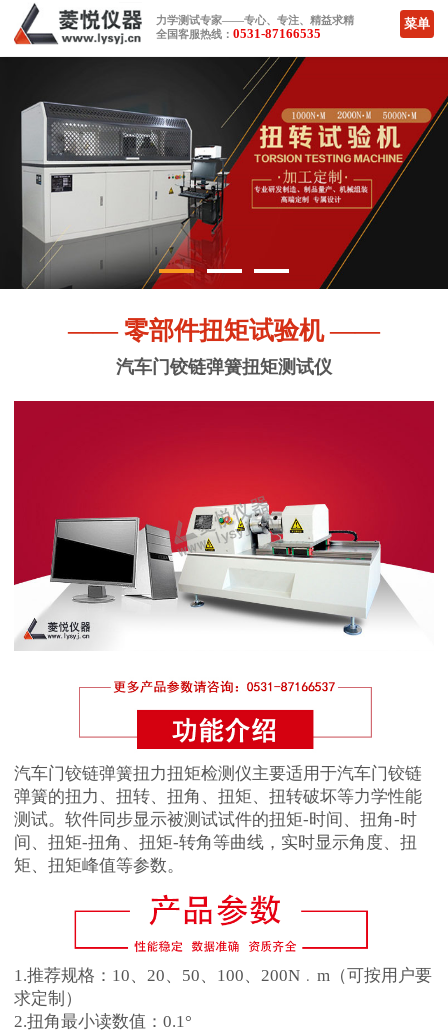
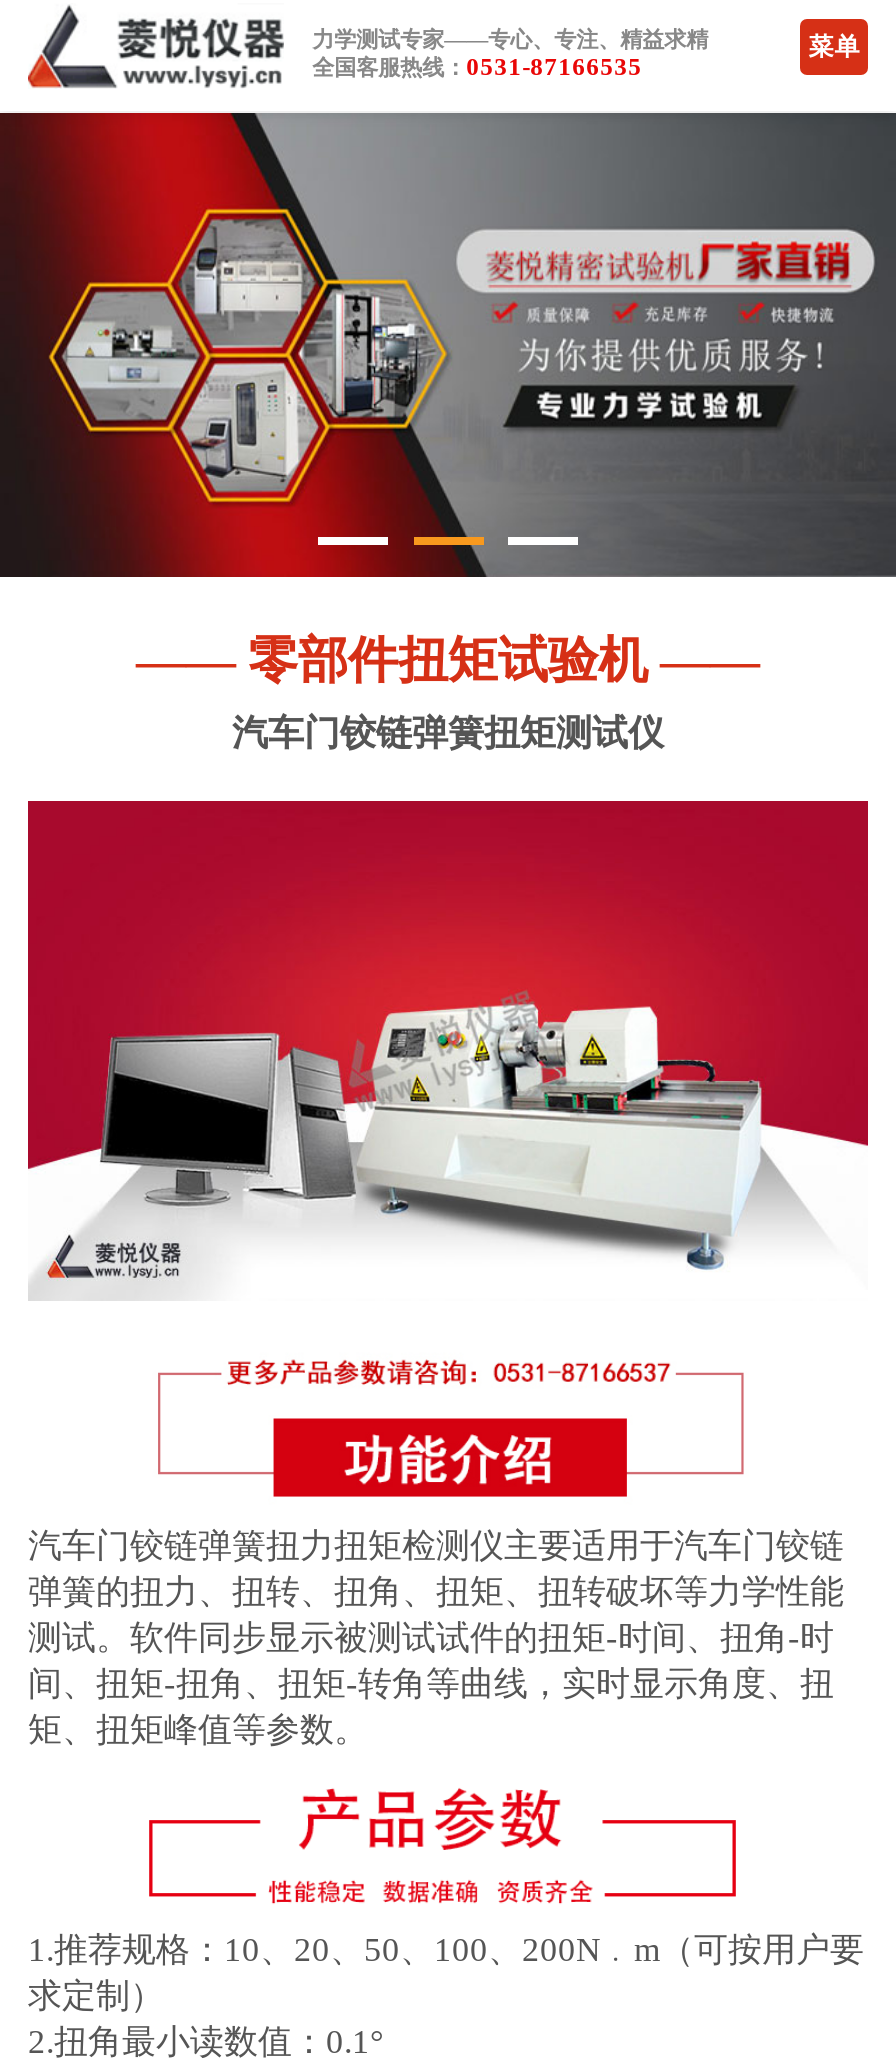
- [image]
+ [image]
